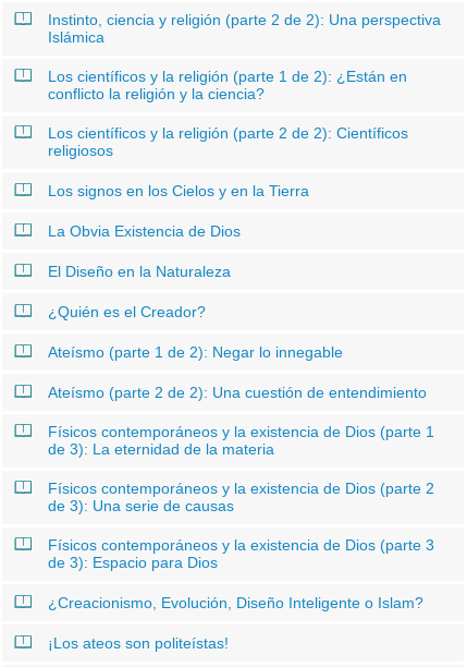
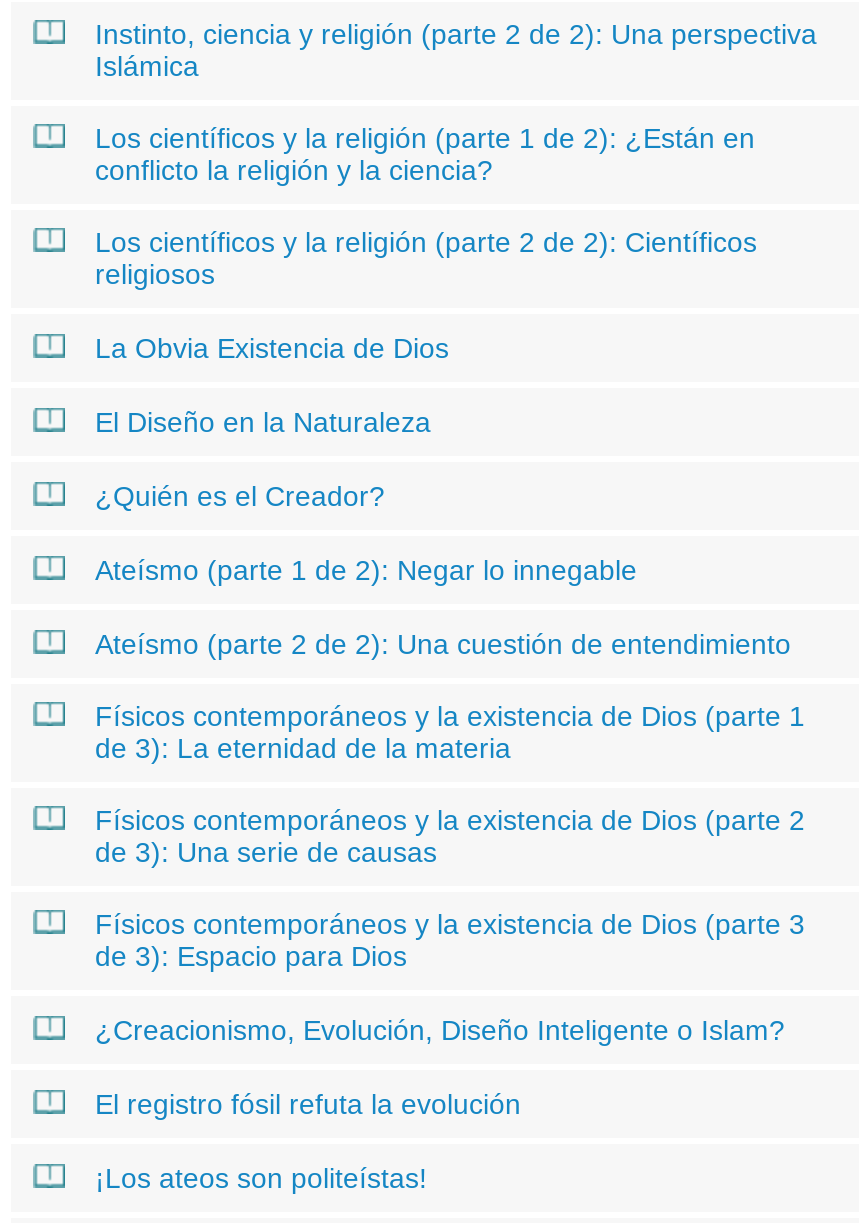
- Los signos en los Cielos y en la Tierra

moved up: La Obvia Existencia de Dios | El Diseño en la Naturaleza | ¿Quién es el Creador? | ... | de 3): Espacio para Dios | ¿Creacionismo, Evolución, Diseño Inteligente o Islam?

+ El registro fósil refuta la evolución
